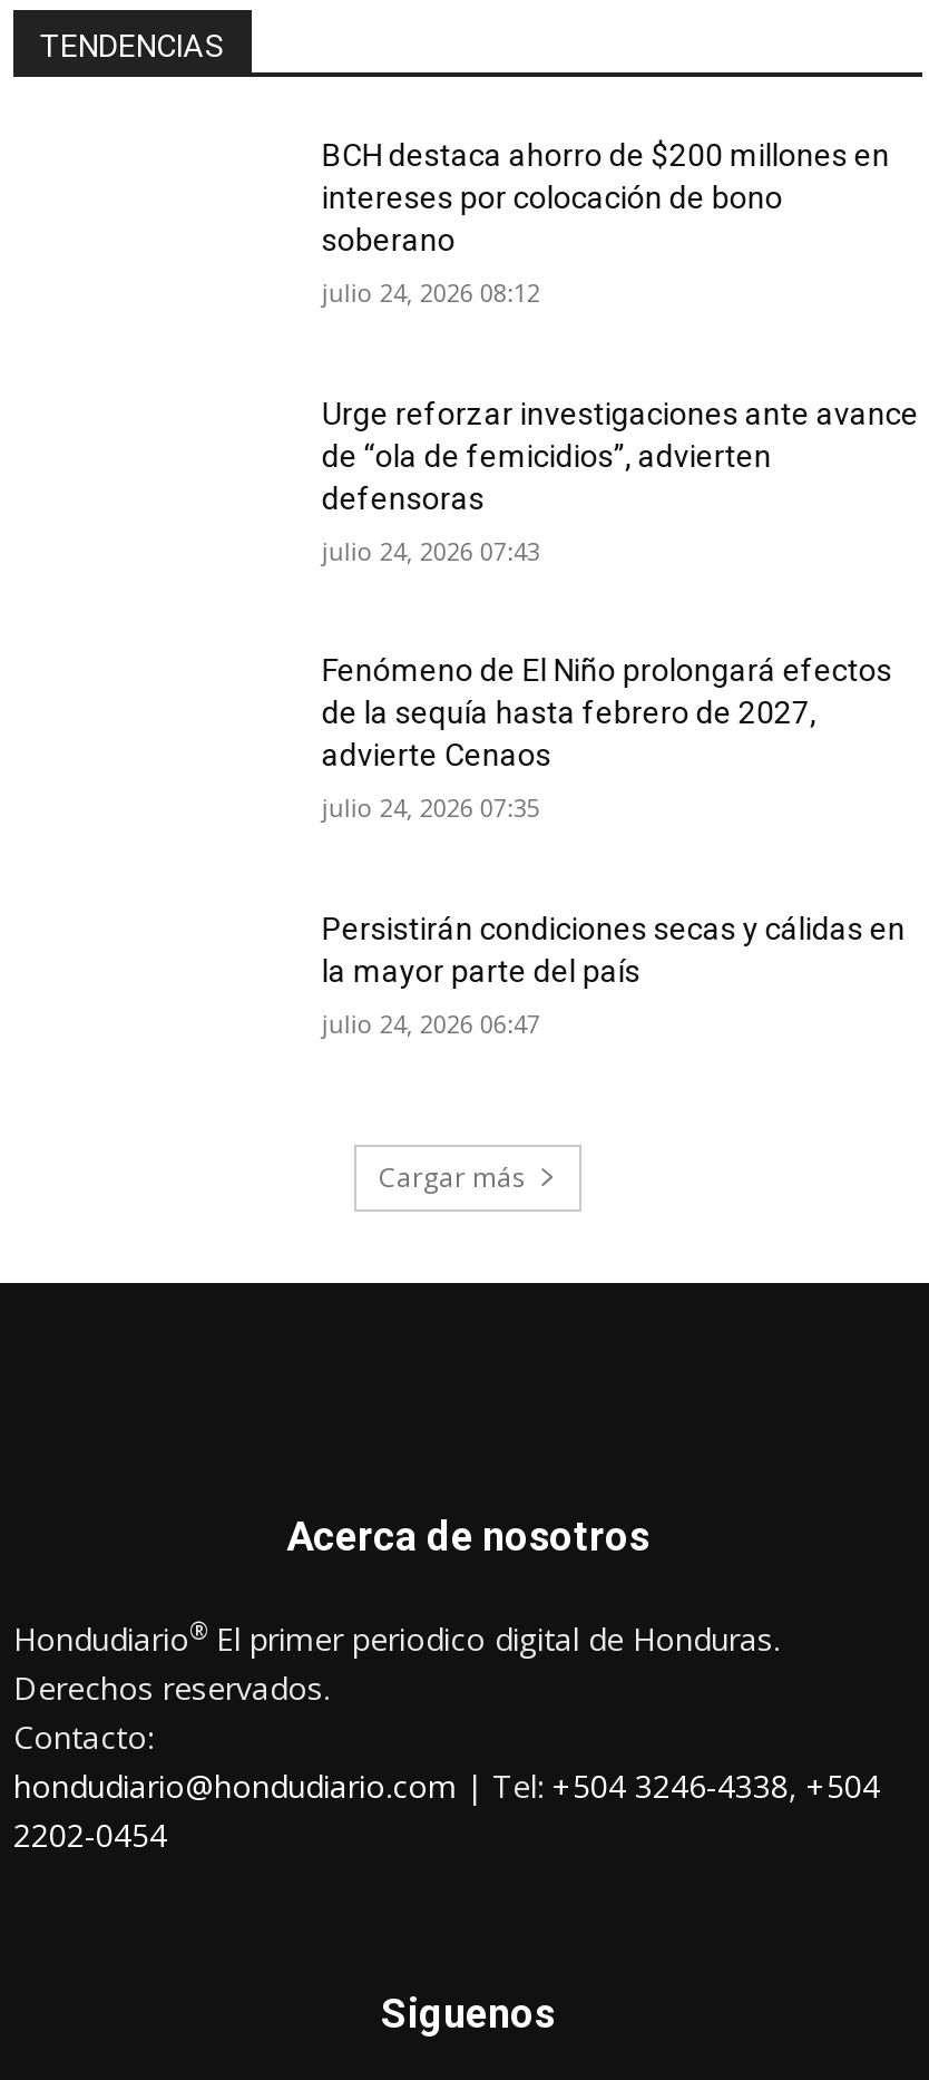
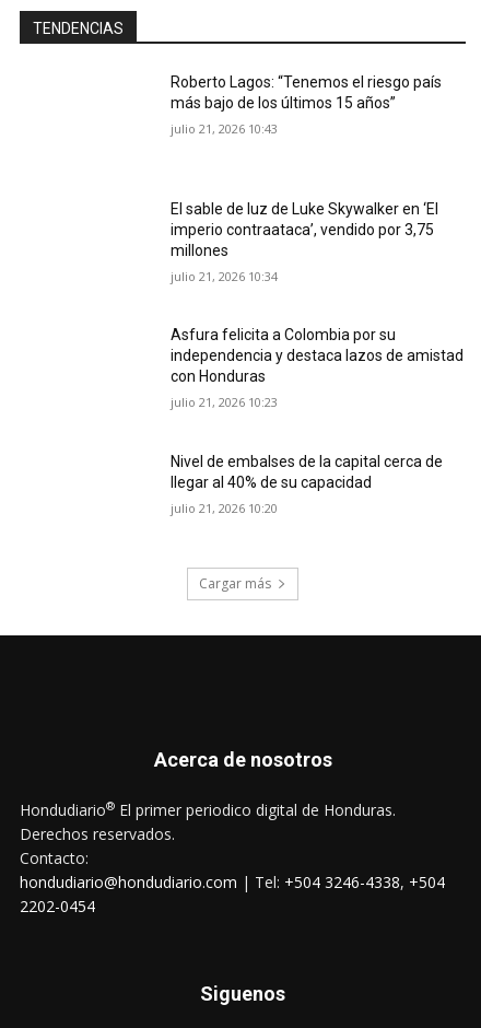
- BCH destaca ahorro de $200 millones en
- intereses por colocación de bono
- soberano
+ Roberto Lagos: “Tenemos el riesgo país
+ más bajo de los últimos 15 años”

- julio 24, 2026 08:12
+ julio 21, 2026 10:43

- Urge reforzar investigaciones ante avance
- de “ola de femicidios”, advierten
- defensoras
+ El sable de luz de Luke Skywalker en ‘El
+ imperio contraataca’, vendido por 3,75
+ millones

- julio 24, 2026 07:43
+ julio 21, 2026 10:34

- Fenómeno de El Niño prolongará efectos
- de la sequía hasta febrero de 2027,
- advierte Cenaos
+ Asfura felicita a Colombia por su
+ independencia y destaca lazos de amistad
+ con Honduras

- julio 24, 2026 07:35
+ julio 21, 2026 10:23

- Persistirán condiciones secas y cálidas en
- la mayor parte del país
+ Nivel de embalses de la capital cerca de
+ llegar al 40% de su capacidad

- julio 24, 2026 06:47
+ julio 21, 2026 10:20
